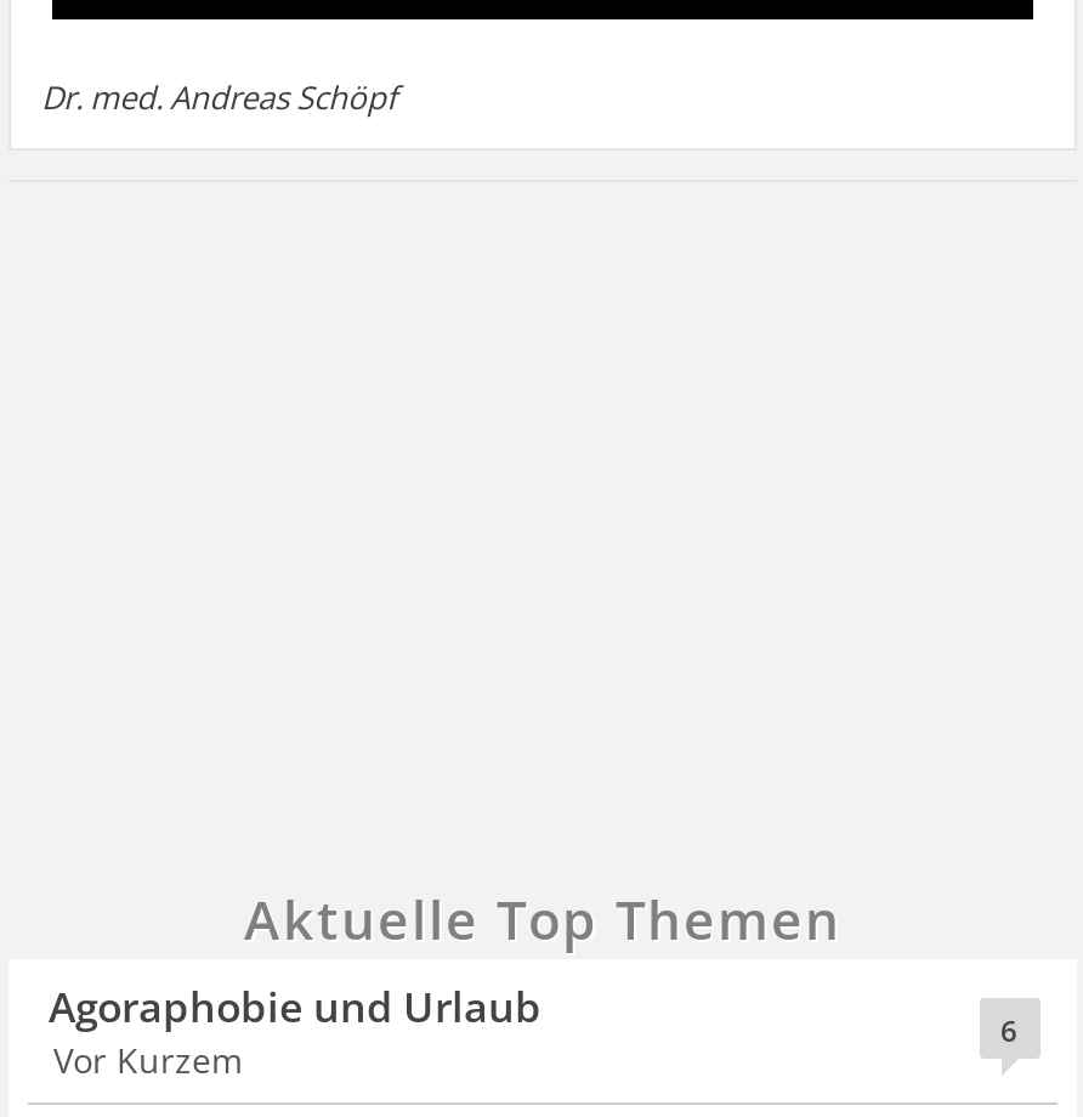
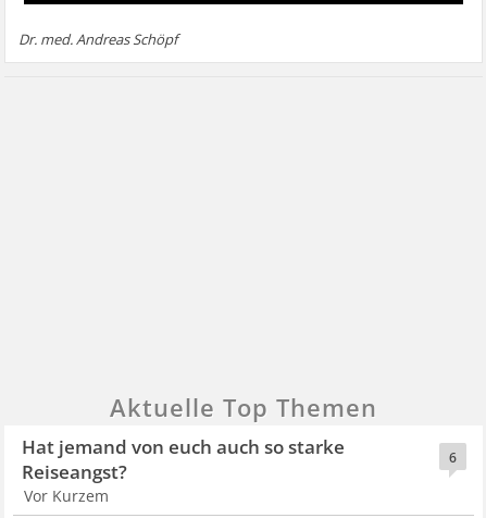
- Agoraphobie und Urlaub
+ Hat jemand von euch auch so starke
+ Reiseangst?
